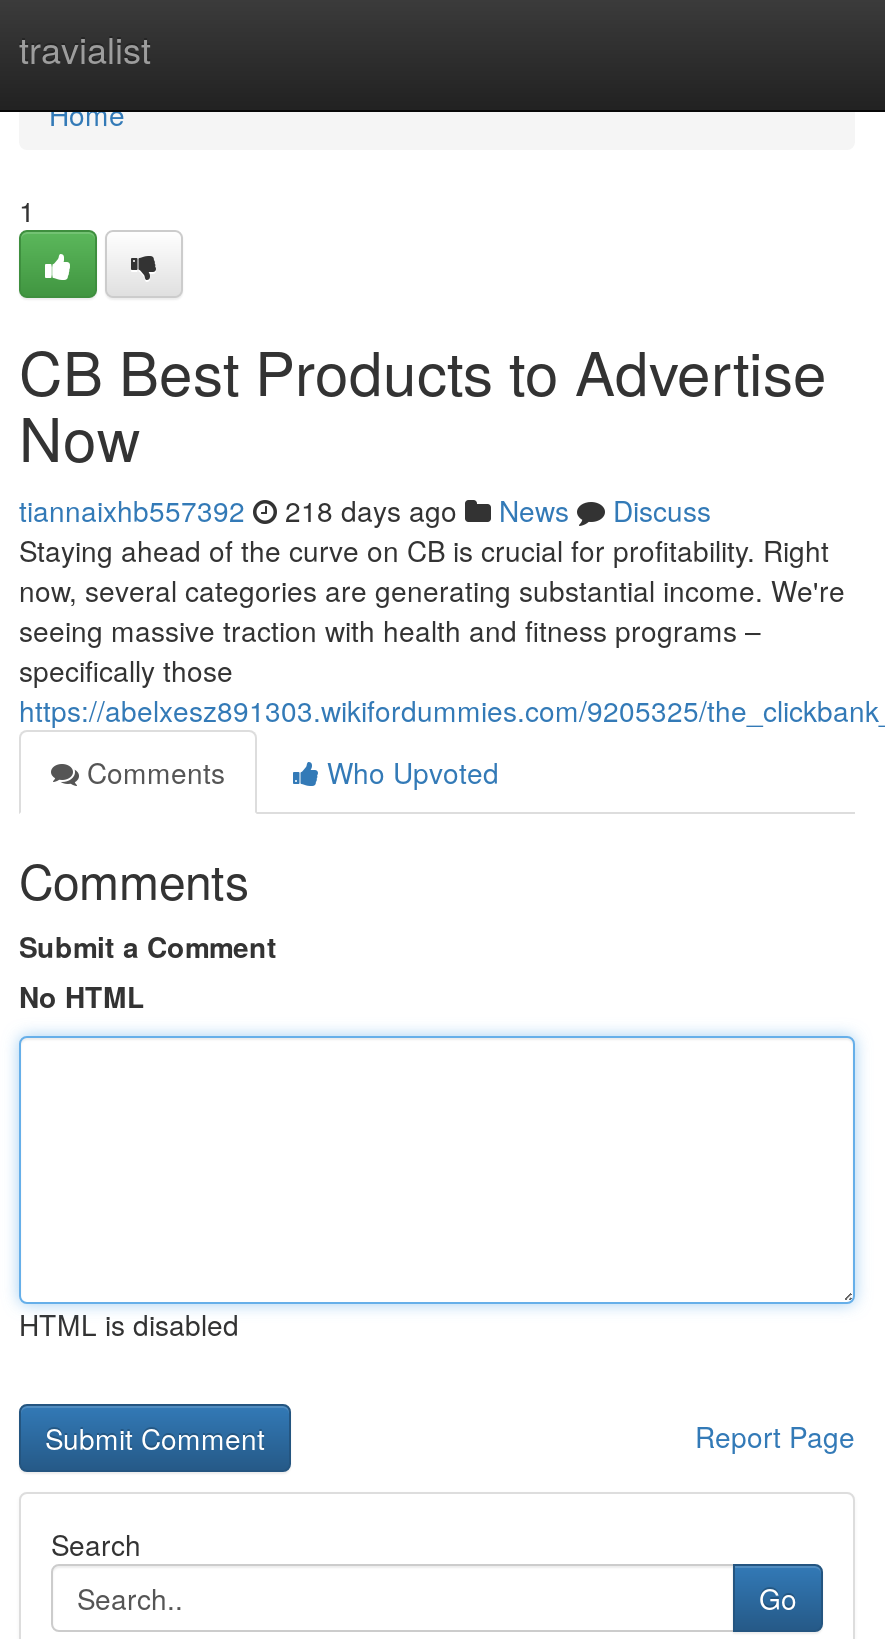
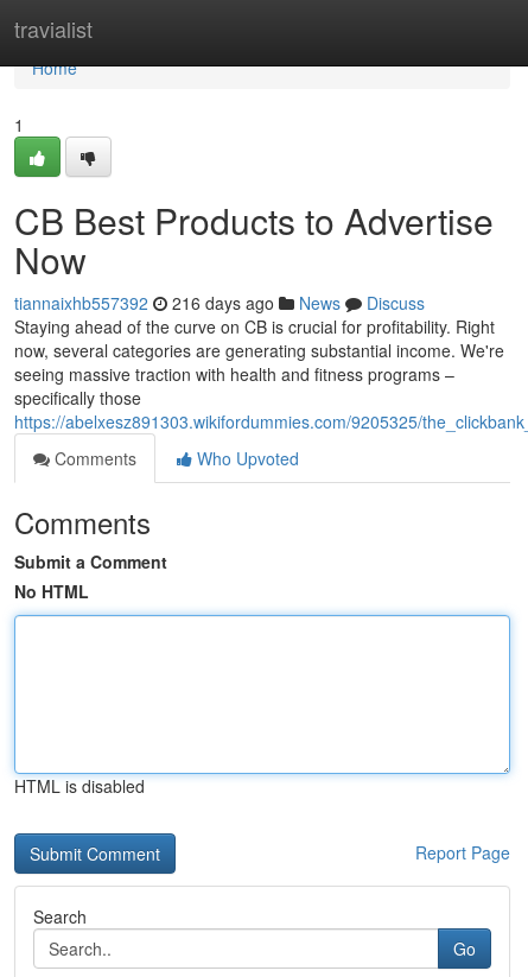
- tiannaixhb557392 218 days ago News Discuss
+ tiannaixhb557392 216 days ago News Discuss
